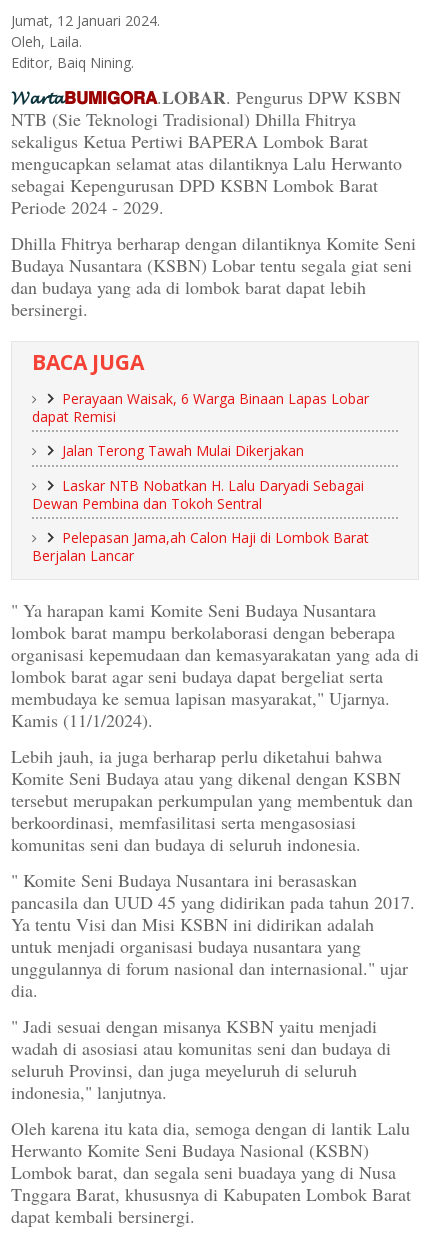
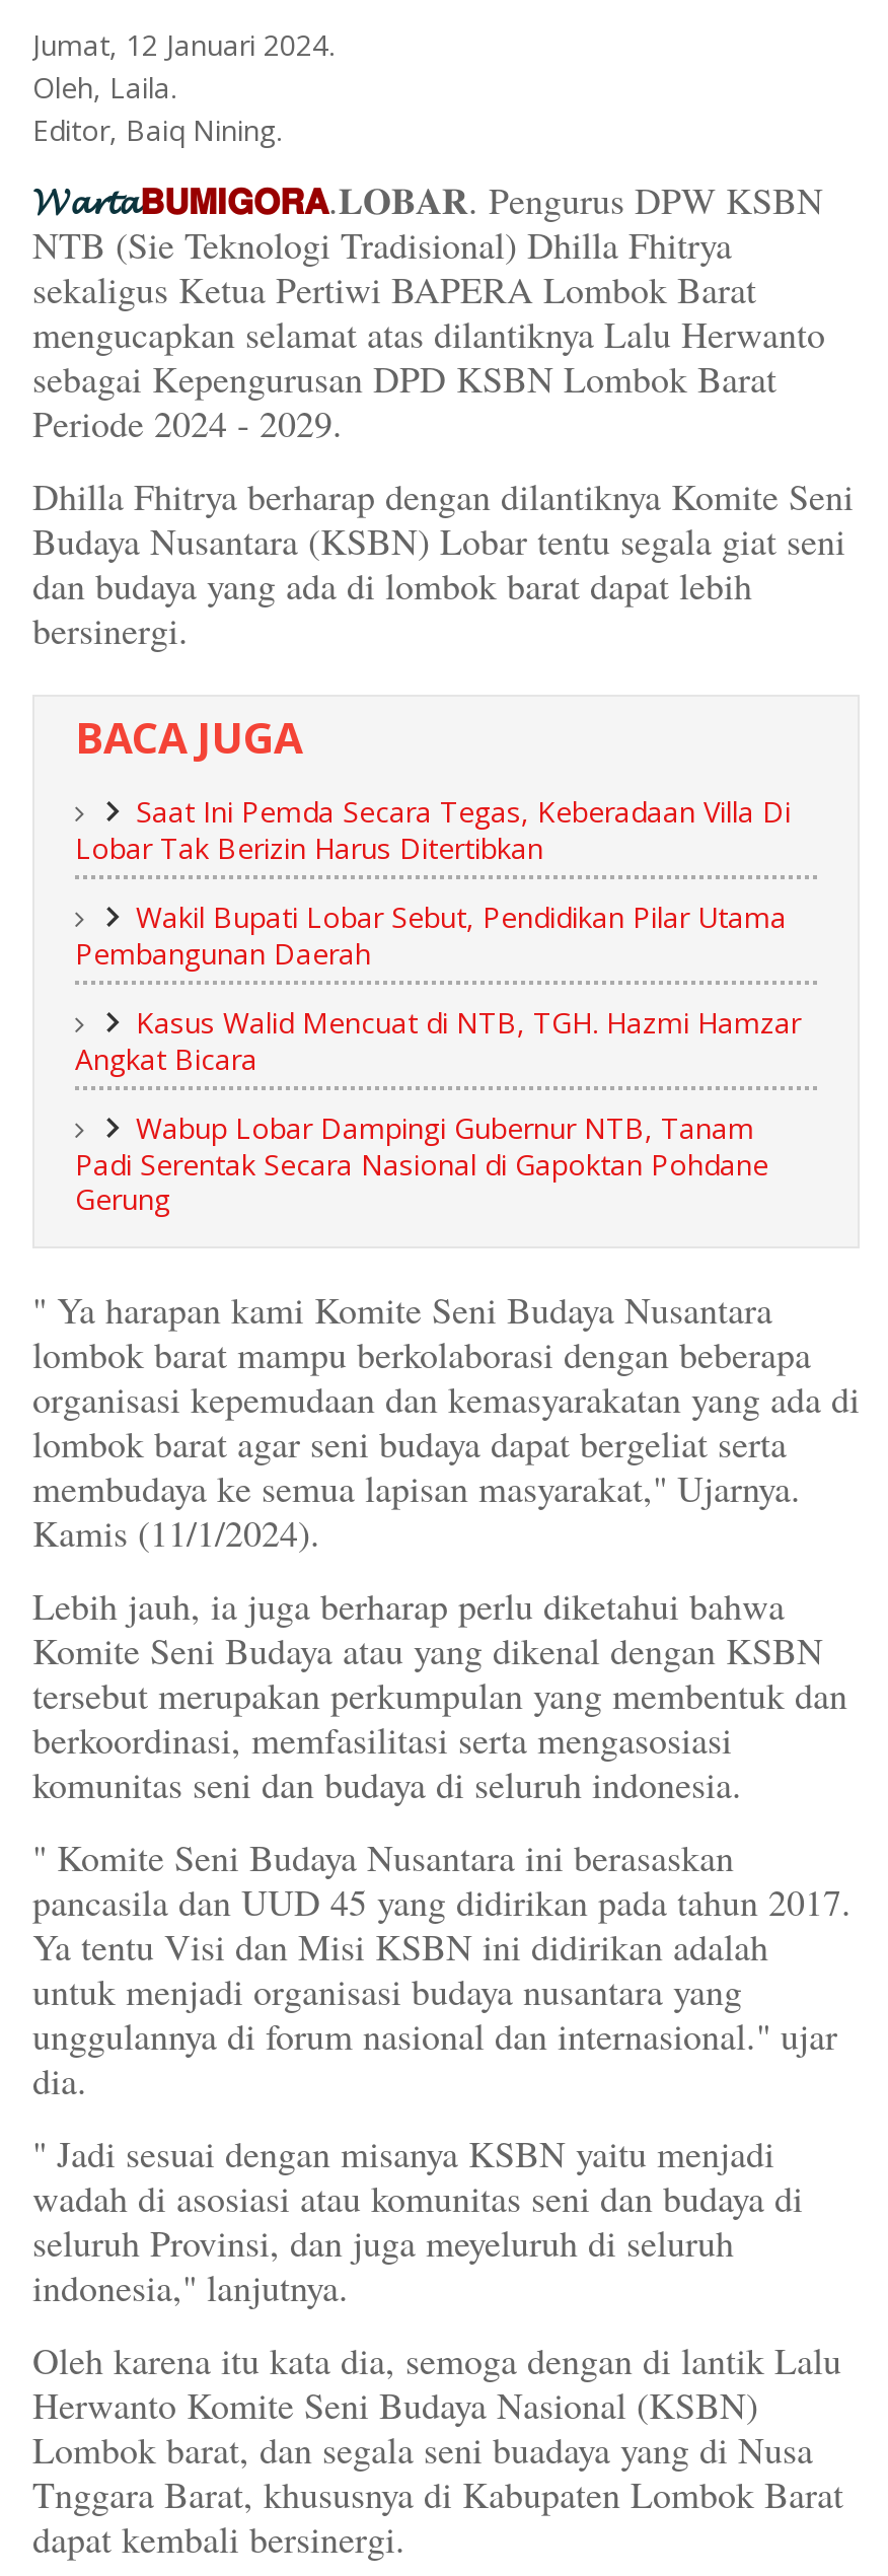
- Perayaan Waisak, 6 Warga Binaan Lapas Lobar
- dapat Remisi
+ Saat Ini Pemda Secara Tegas, Keberadaan Villa Di
+ Lobar Tak Berizin Harus Ditertibkan

- Jalan Terong Tawah Mulai Dikerjakan
+ Wakil Bupati Lobar Sebut, Pendidikan Pilar Utama
+ Pembangunan Daerah

- Laskar NTB Nobatkan H. Lalu Daryadi Sebagai
- Dewan Pembina dan Tokoh Sentral
+ Kasus Walid Mencuat di NTB, TGH. Hazmi Hamzar
+ Angkat Bicara

- Pelepasan Jama,ah Calon Haji di Lombok Barat
- Berjalan Lancar
+ Wabup Lobar Dampingi Gubernur NTB, Tanam
+ Padi Serentak Secara Nasional di Gapoktan Pohdane
+ Gerung
